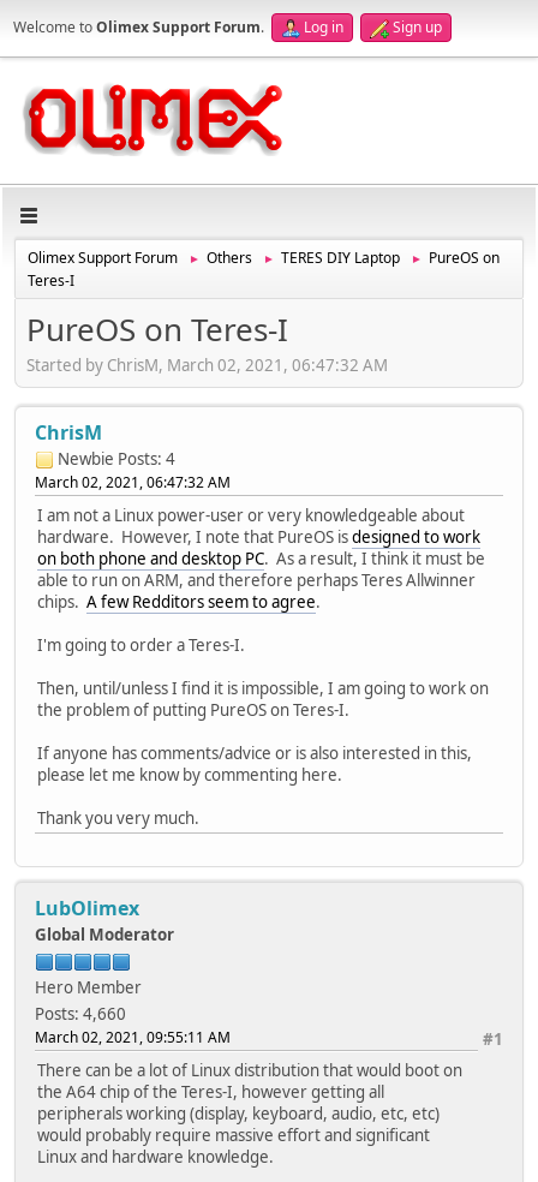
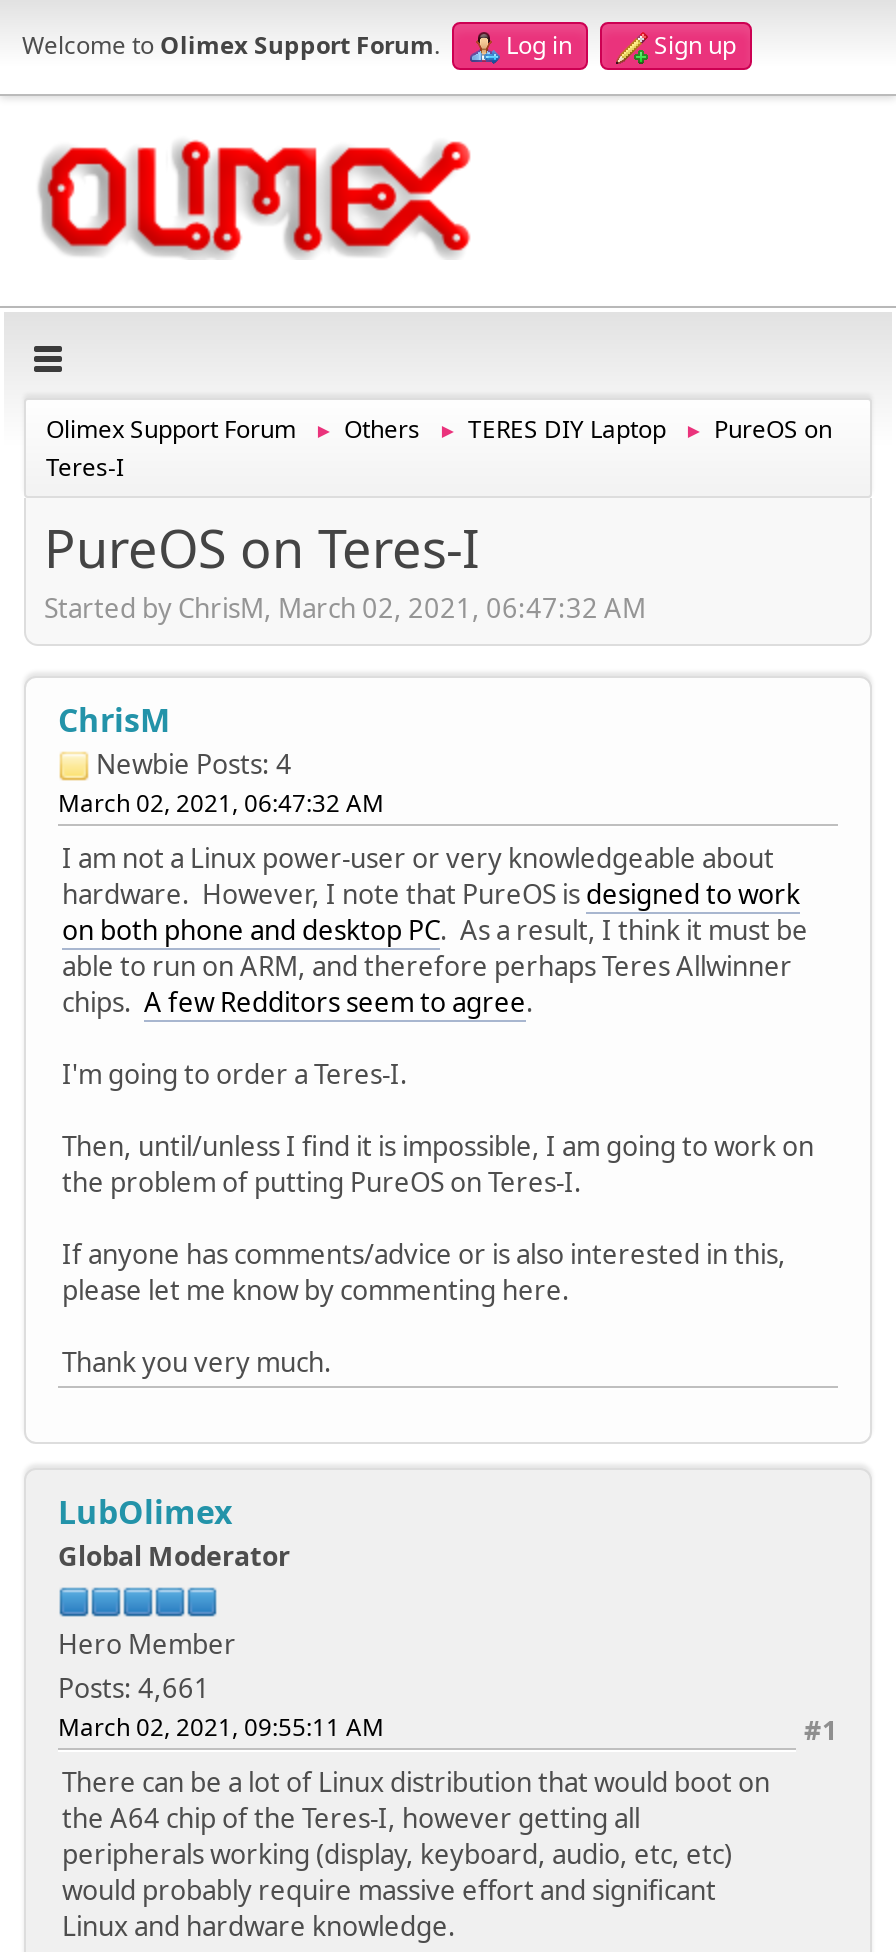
- Posts: 4,660
+ Posts: 4,661
